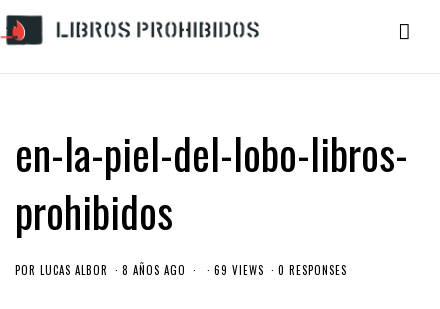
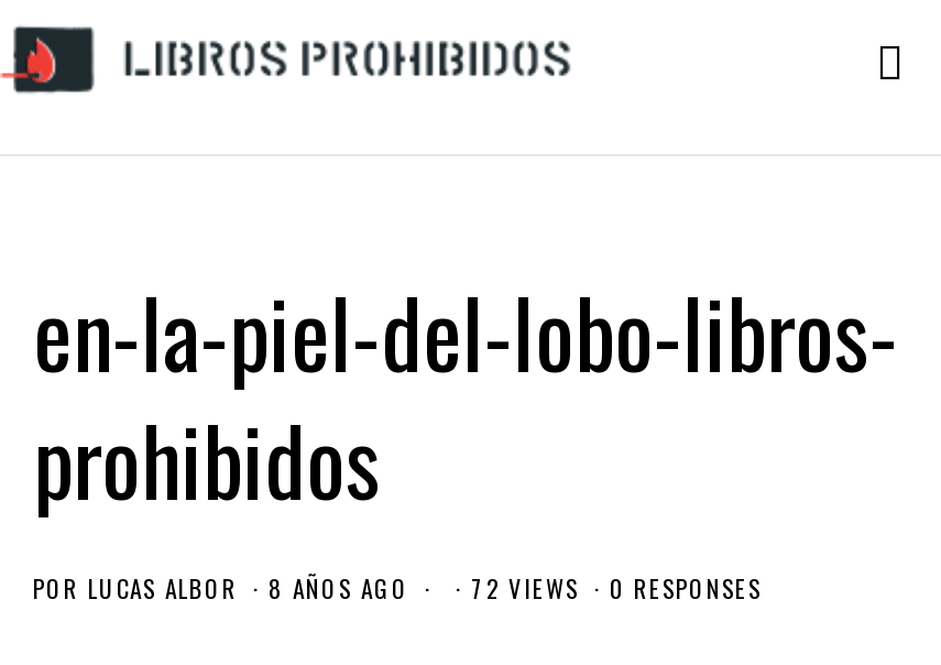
- POR LUCAS ALBOR 8 AÑOS AGO 69 VIEWS 0 RESPONSES
+ POR LUCAS ALBOR 8 AÑOS AGO 72 VIEWS 0 RESPONSES
